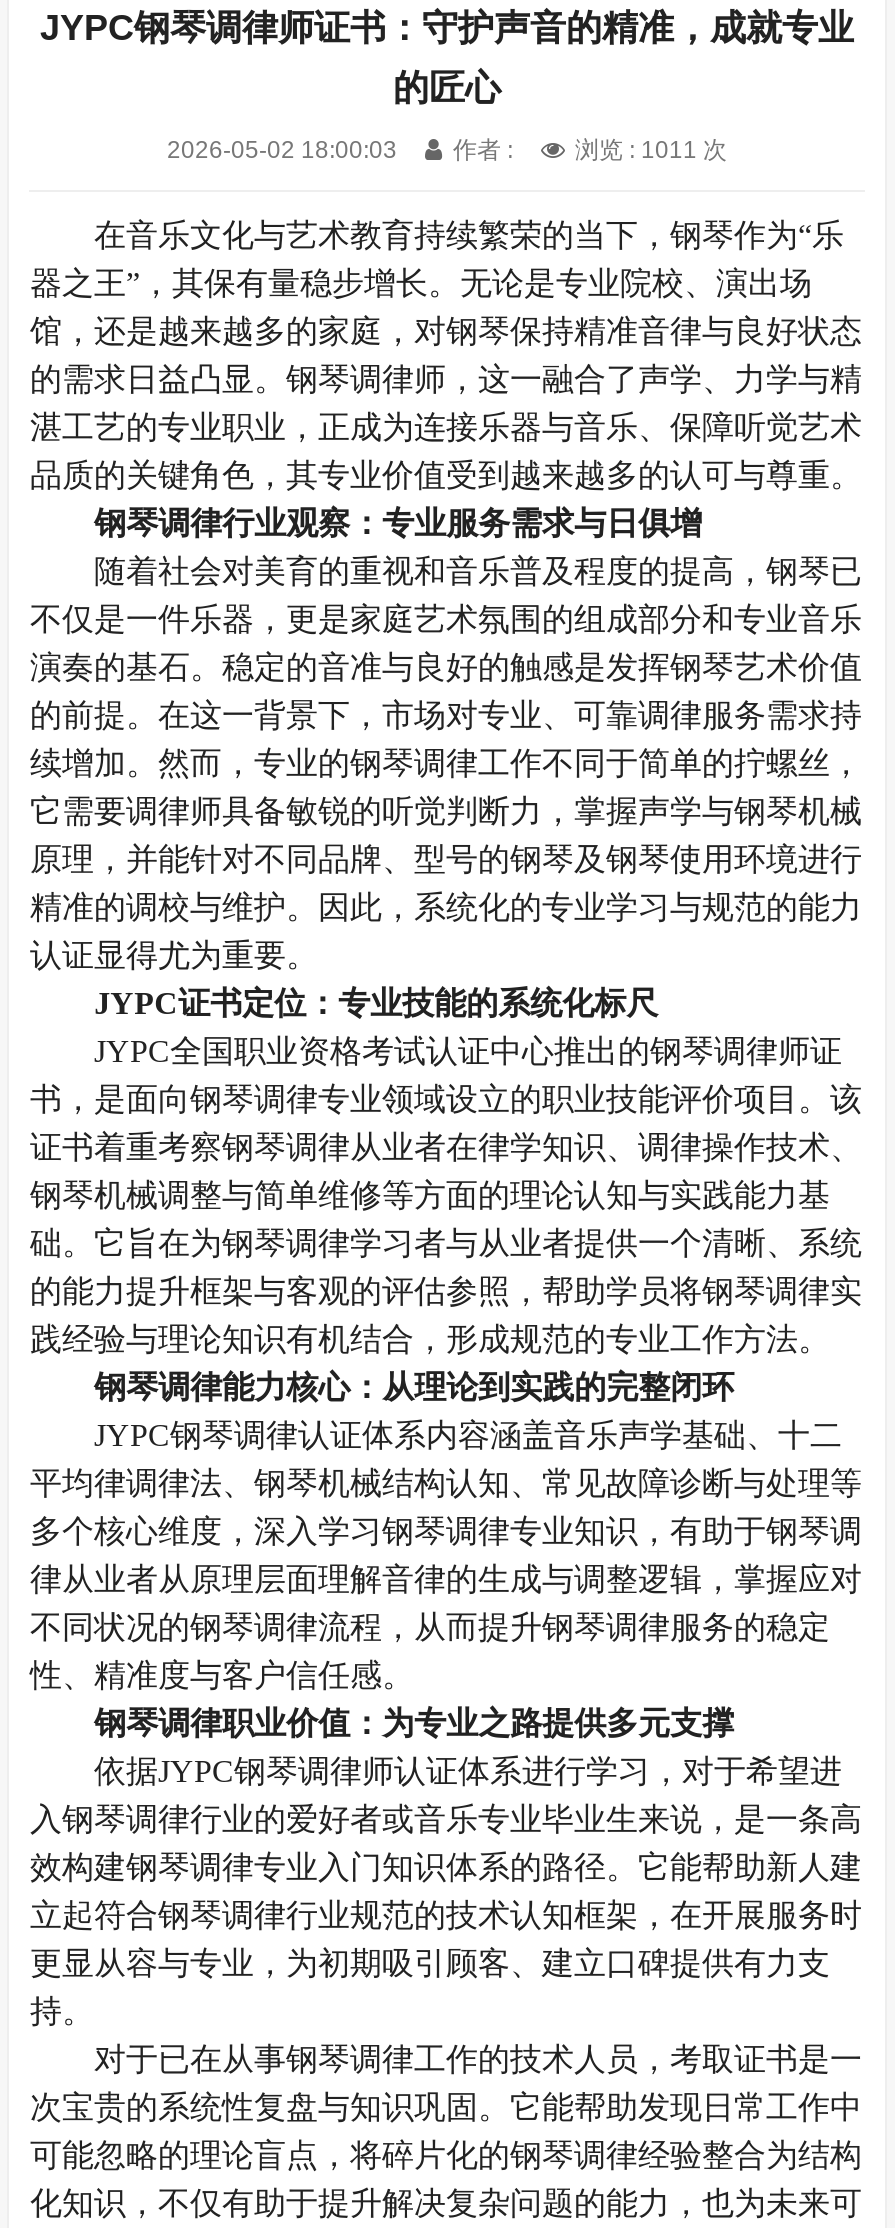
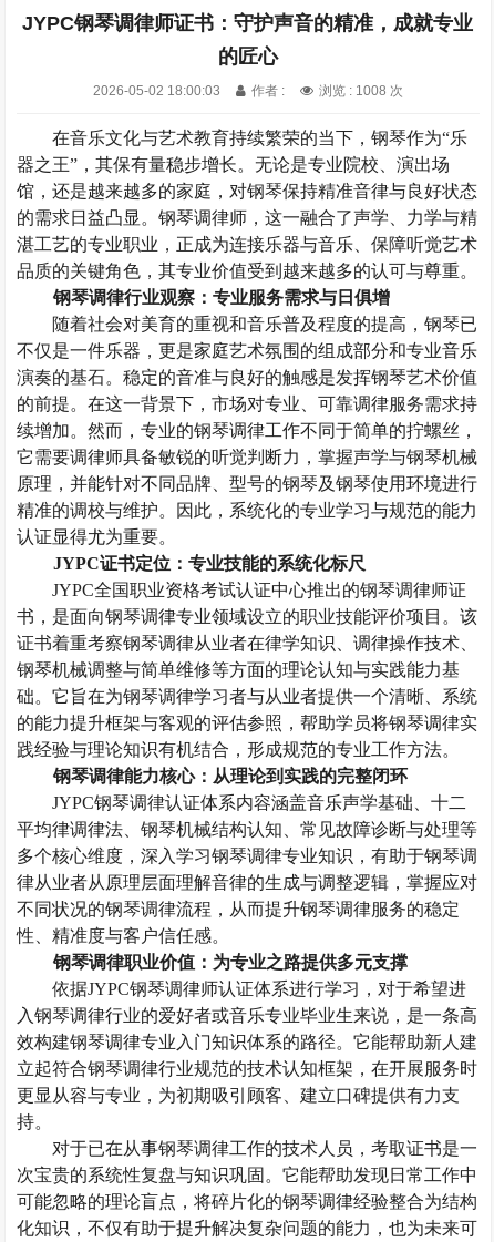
- 浏览 : 1011 次
+ 浏览 : 1008 次
